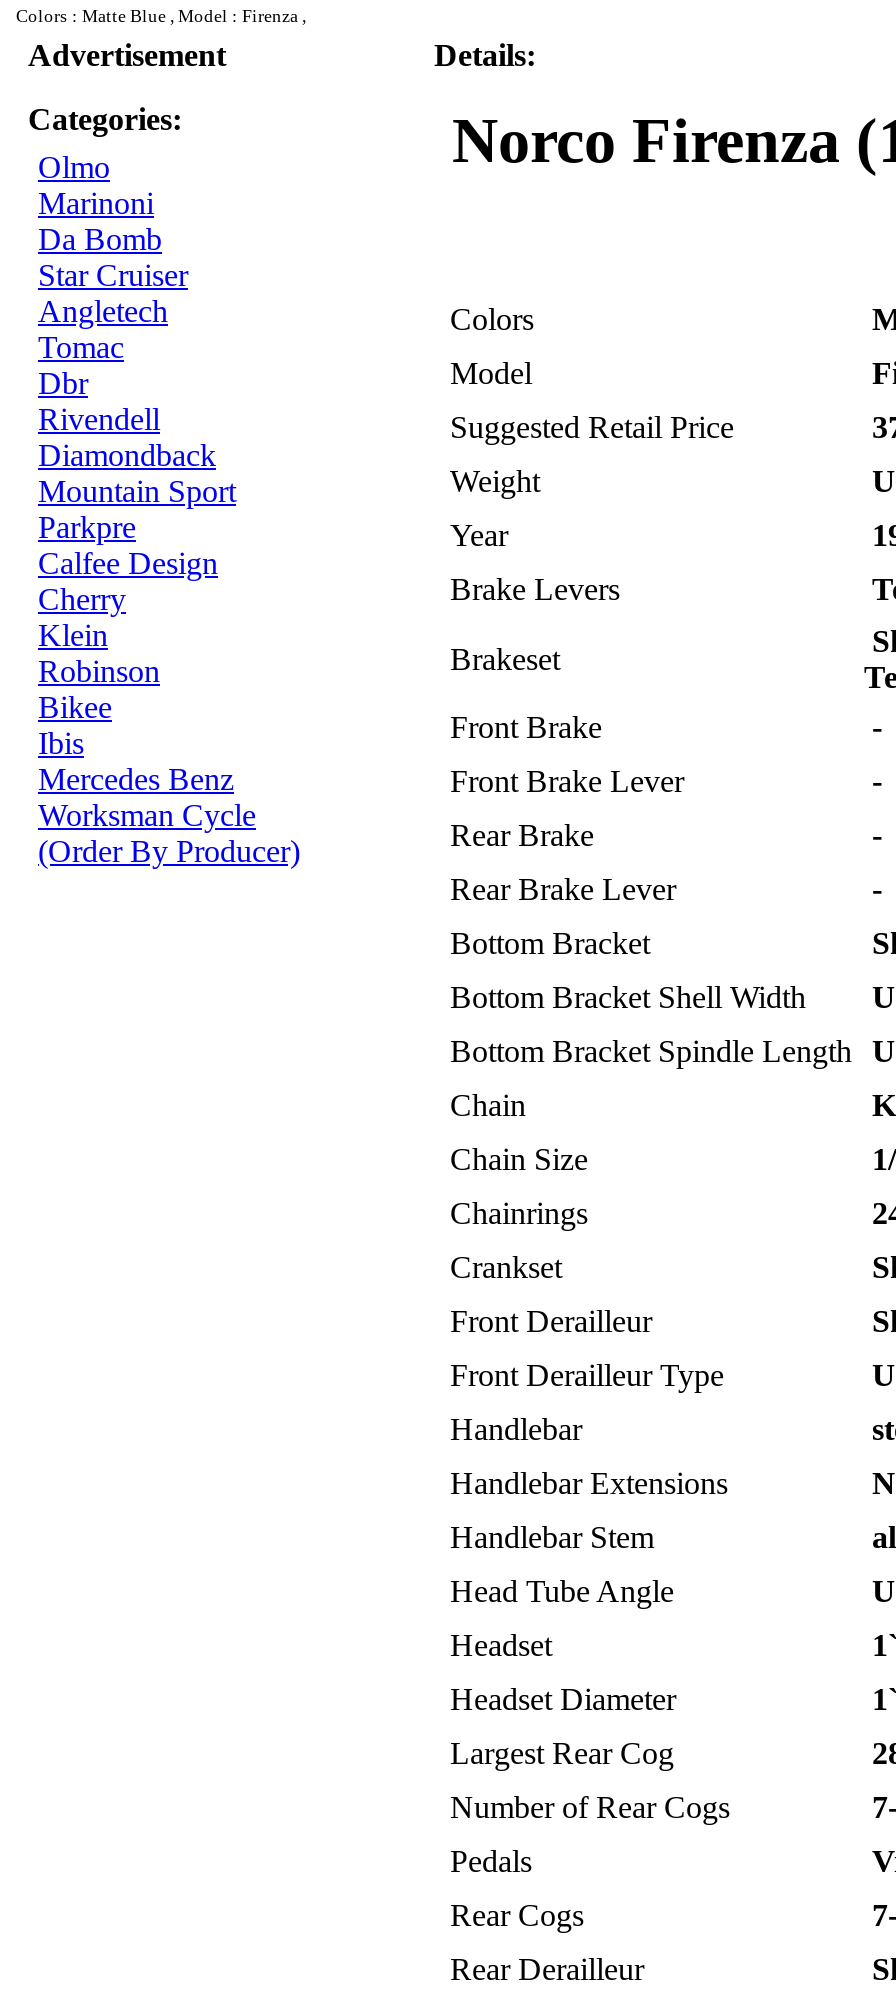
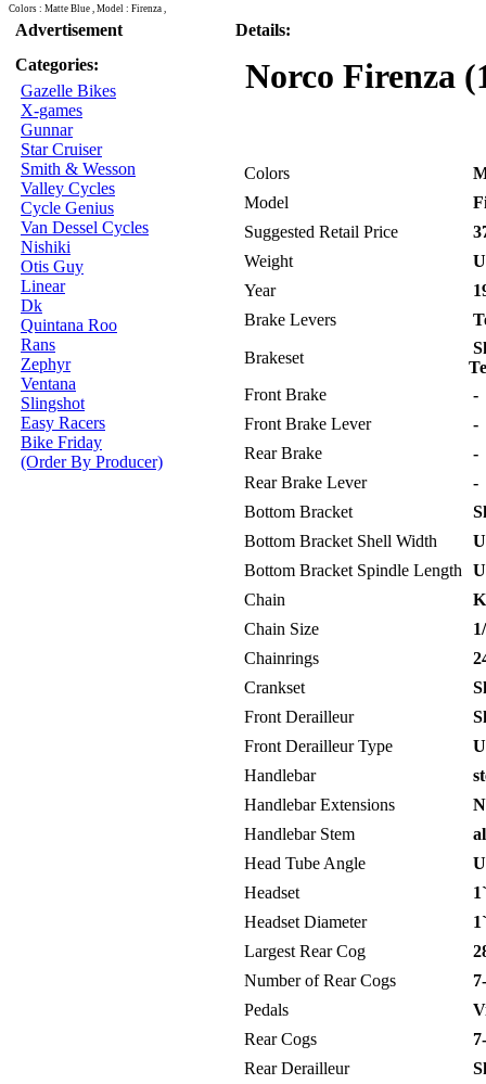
- Olmo
- Marinoni
- Da Bomb
+ Gazelle Bikes
+ X-games
+ Gunnar

- Angletech
- Tomac
- Dbr
- Rivendell
- Diamondback
- Mountain Sport
- Parkpre
- Calfee Design
- Cherry
- Klein
- Robinson
- Bikee
- Ibis
- Mercedes Benz
- Worksman Cycle
+ Smith & Wesson
+ Valley Cycles
+ Cycle Genius
+ Van Dessel Cycles
+ Nishiki
+ Otis Guy
+ Linear
+ Dk
+ Quintana Roo
+ Rans
+ Zephyr
+ Ventana
+ Slingshot
+ Easy Racers
+ Bike Friday
